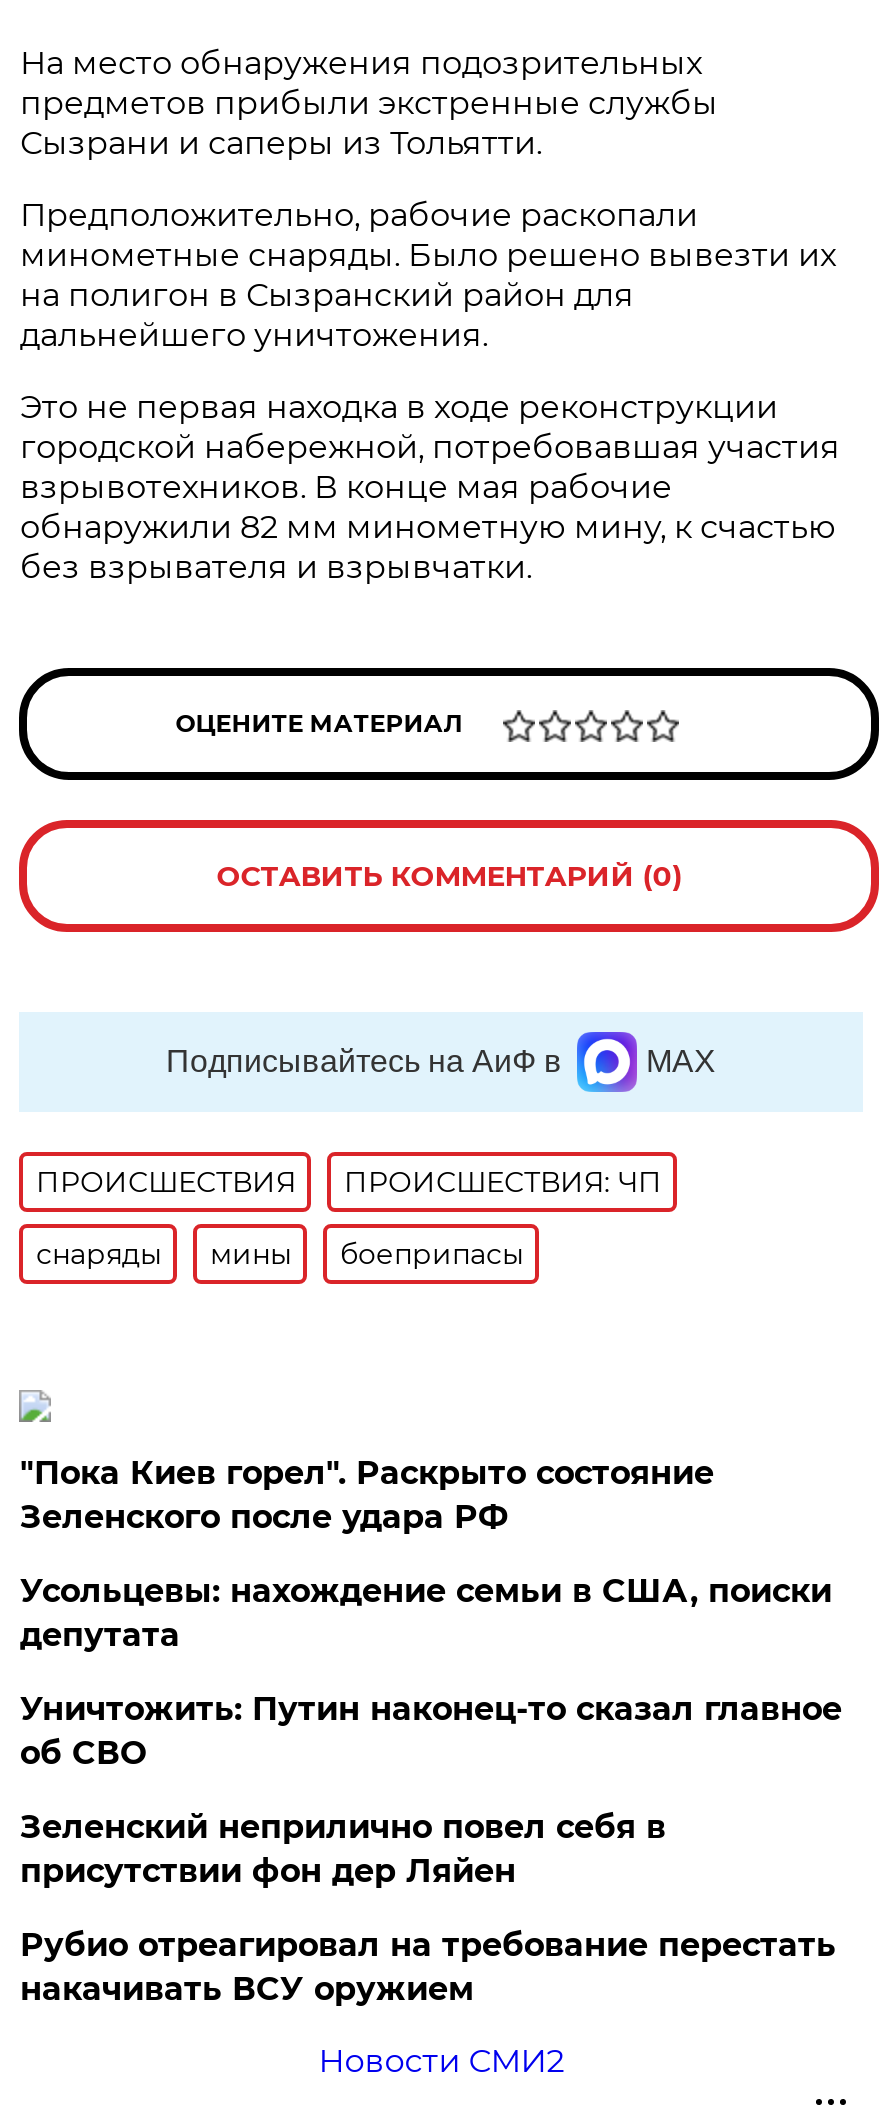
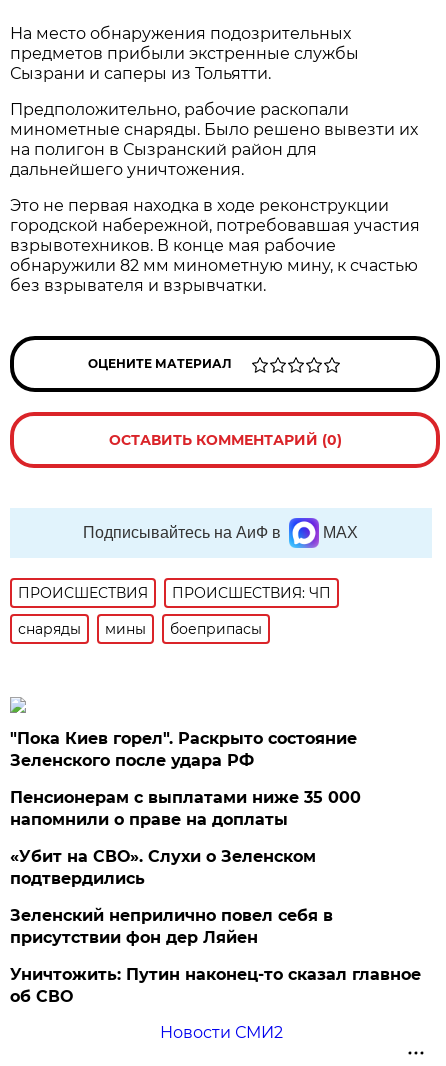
+ «Убит на СВО». Слухи о Зеленском
+ подтвердились

- Усольцевы: нахождение семьи в США, поиски
- депутата
+ Пенсионерам с выплатами ниже 35 000
+ напомнили о праве на доплаты

moved down: Уничтожить: Путин наконец-то сказал главное | об СВО

- Рубио отреагировал на требование перестать
- накачивать ВСУ оружием
